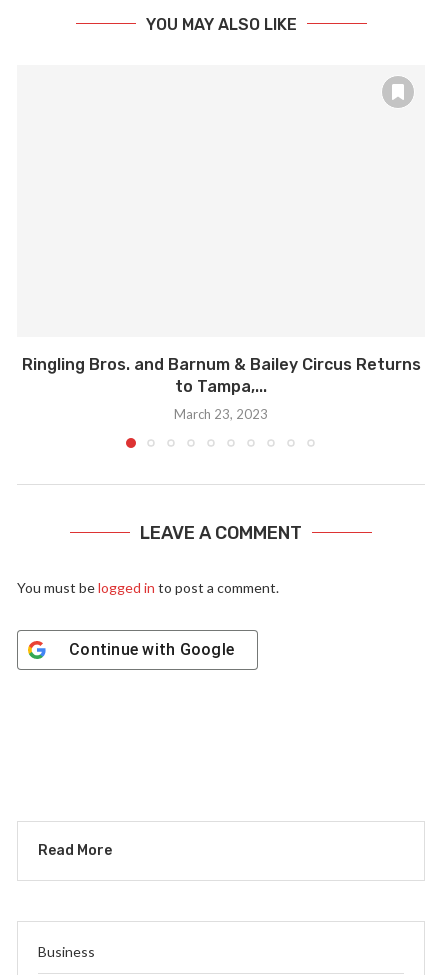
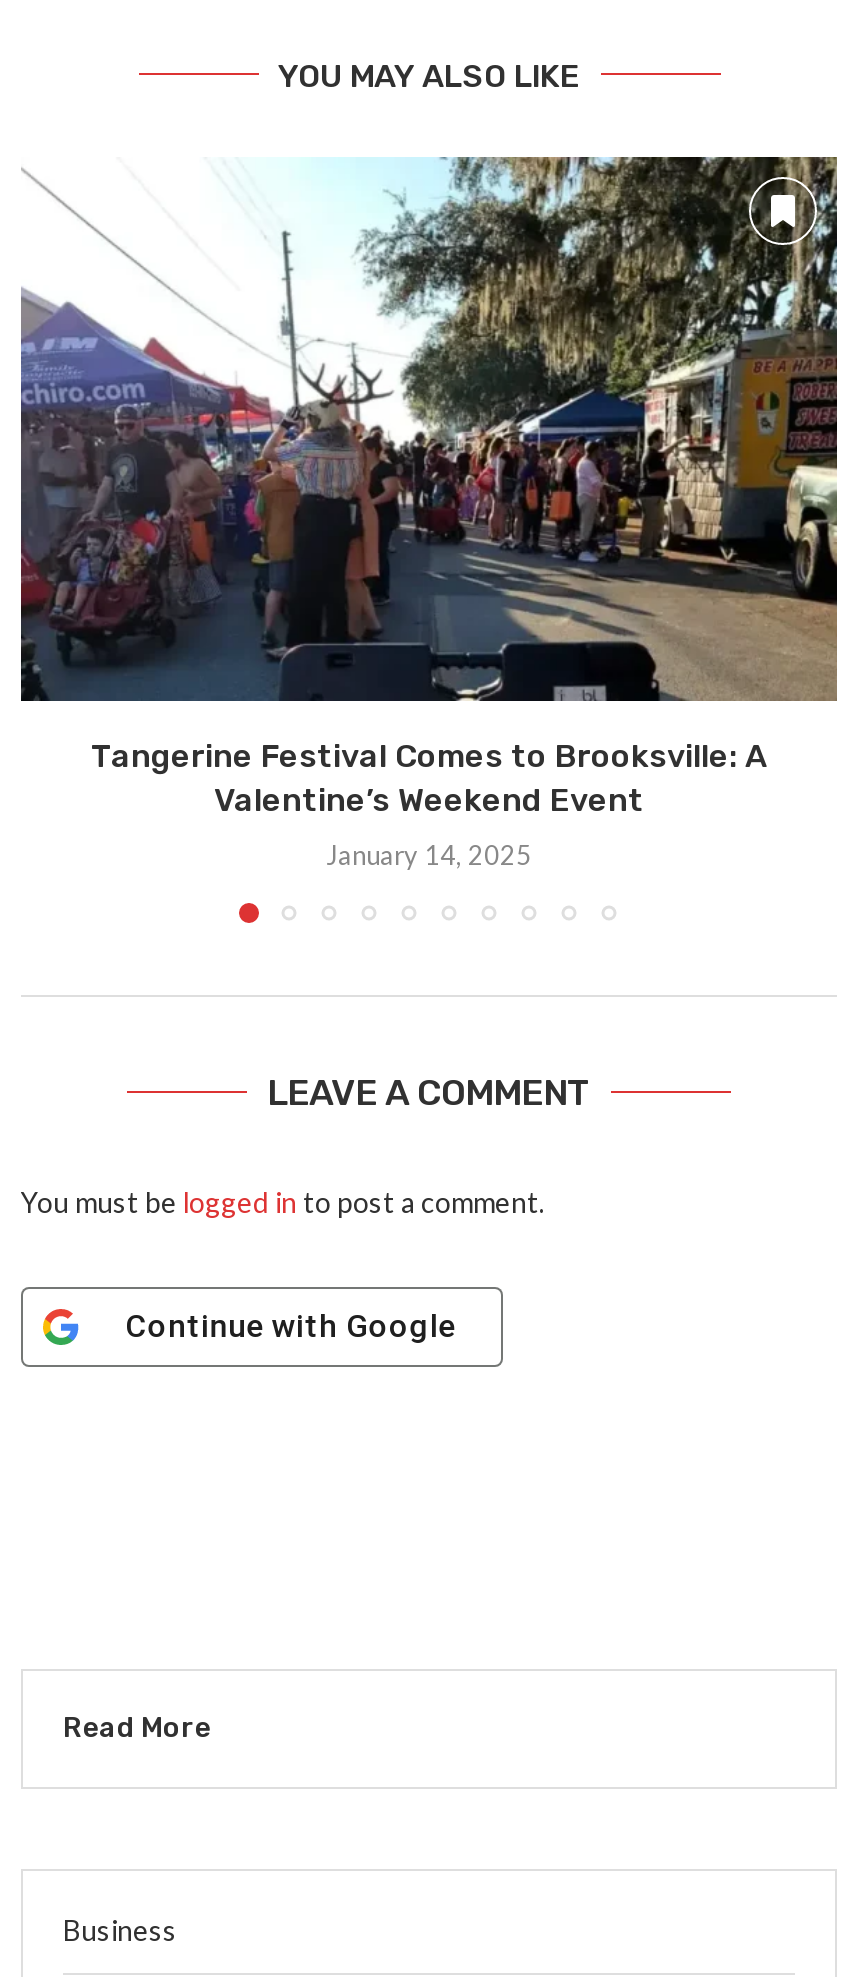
+ [image]

- Ringling Bros. and Barnum & Bailey Circus Returns
- to Tampa,...
+ Tangerine Festival Comes to Brooksville: A
+ Valentine’s Weekend Event

- March 23, 2023
+ January 14, 2025
